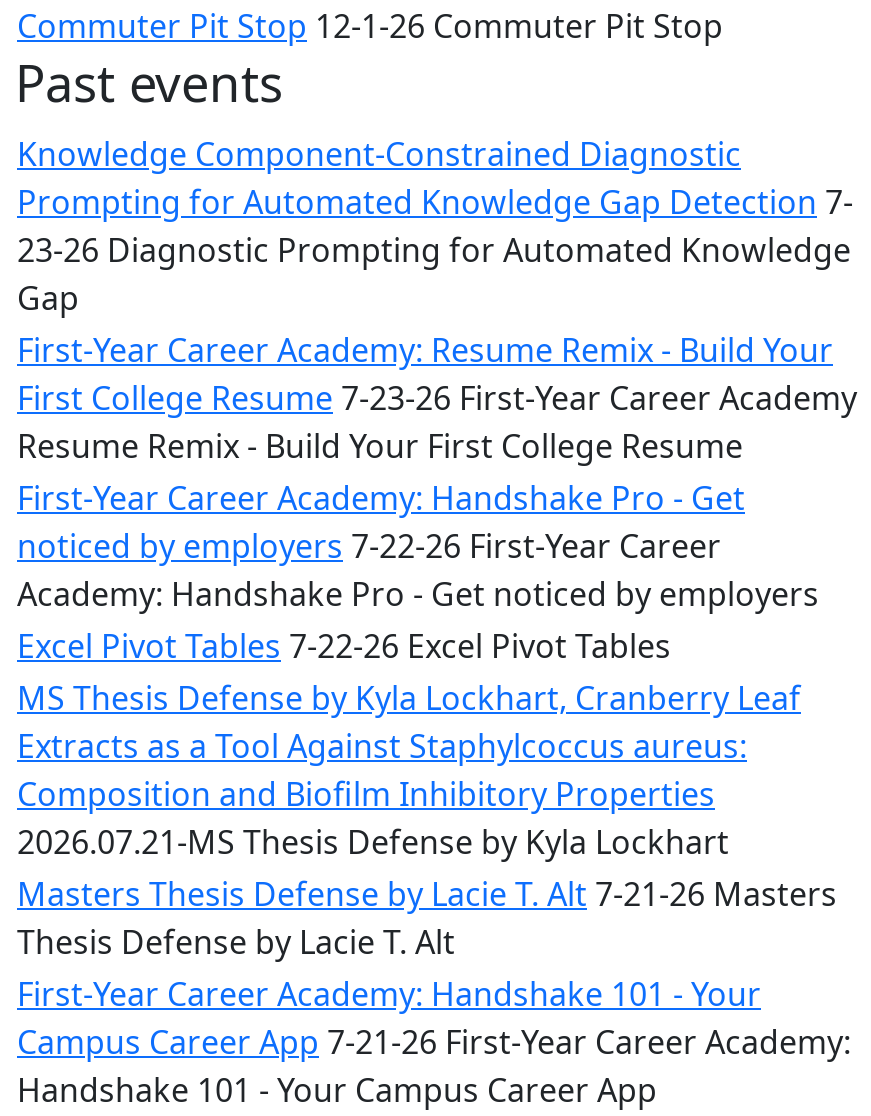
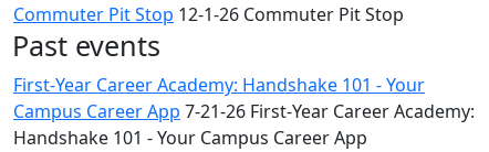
- Knowledge Component-Constrained Diagnostic
- Prompting for Automated Knowledge Gap Detection 7-
- 23-26 Diagnostic Prompting for Automated Knowledge
- Gap
- First-Year Career Academy: Resume Remix - Build Your
- First College Resume 7-23-26 First-Year Career Academy
- Resume Remix - Build Your First College Resume
- First-Year Career Academy: Handshake Pro - Get
- noticed by employers 7-22-26 First-Year Career
- Academy: Handshake Pro - Get noticed by employers
- Excel Pivot Tables 7-22-26 Excel Pivot Tables
- MS Thesis Defense by Kyla Lockhart, Cranberry Leaf
- Extracts as a Tool Against Staphylcoccus aureus:
- Composition and Biofilm Inhibitory Properties
- 2026.07.21-MS Thesis Defense by Kyla Lockhart
- Masters Thesis Defense by Lacie T. Alt 7-21-26 Masters
- Thesis Defense by Lacie T. Alt
